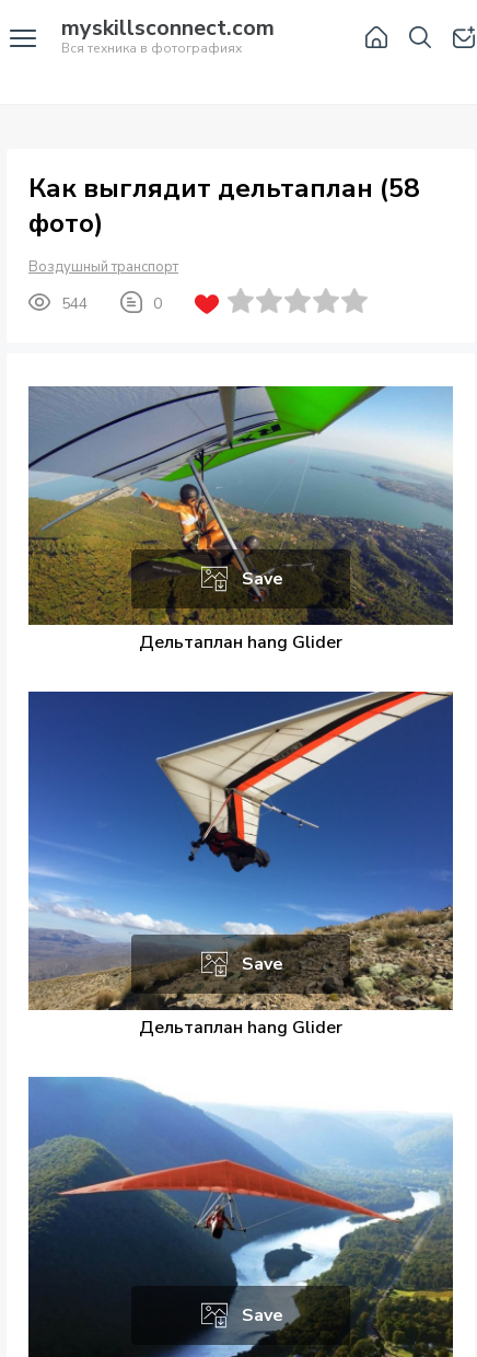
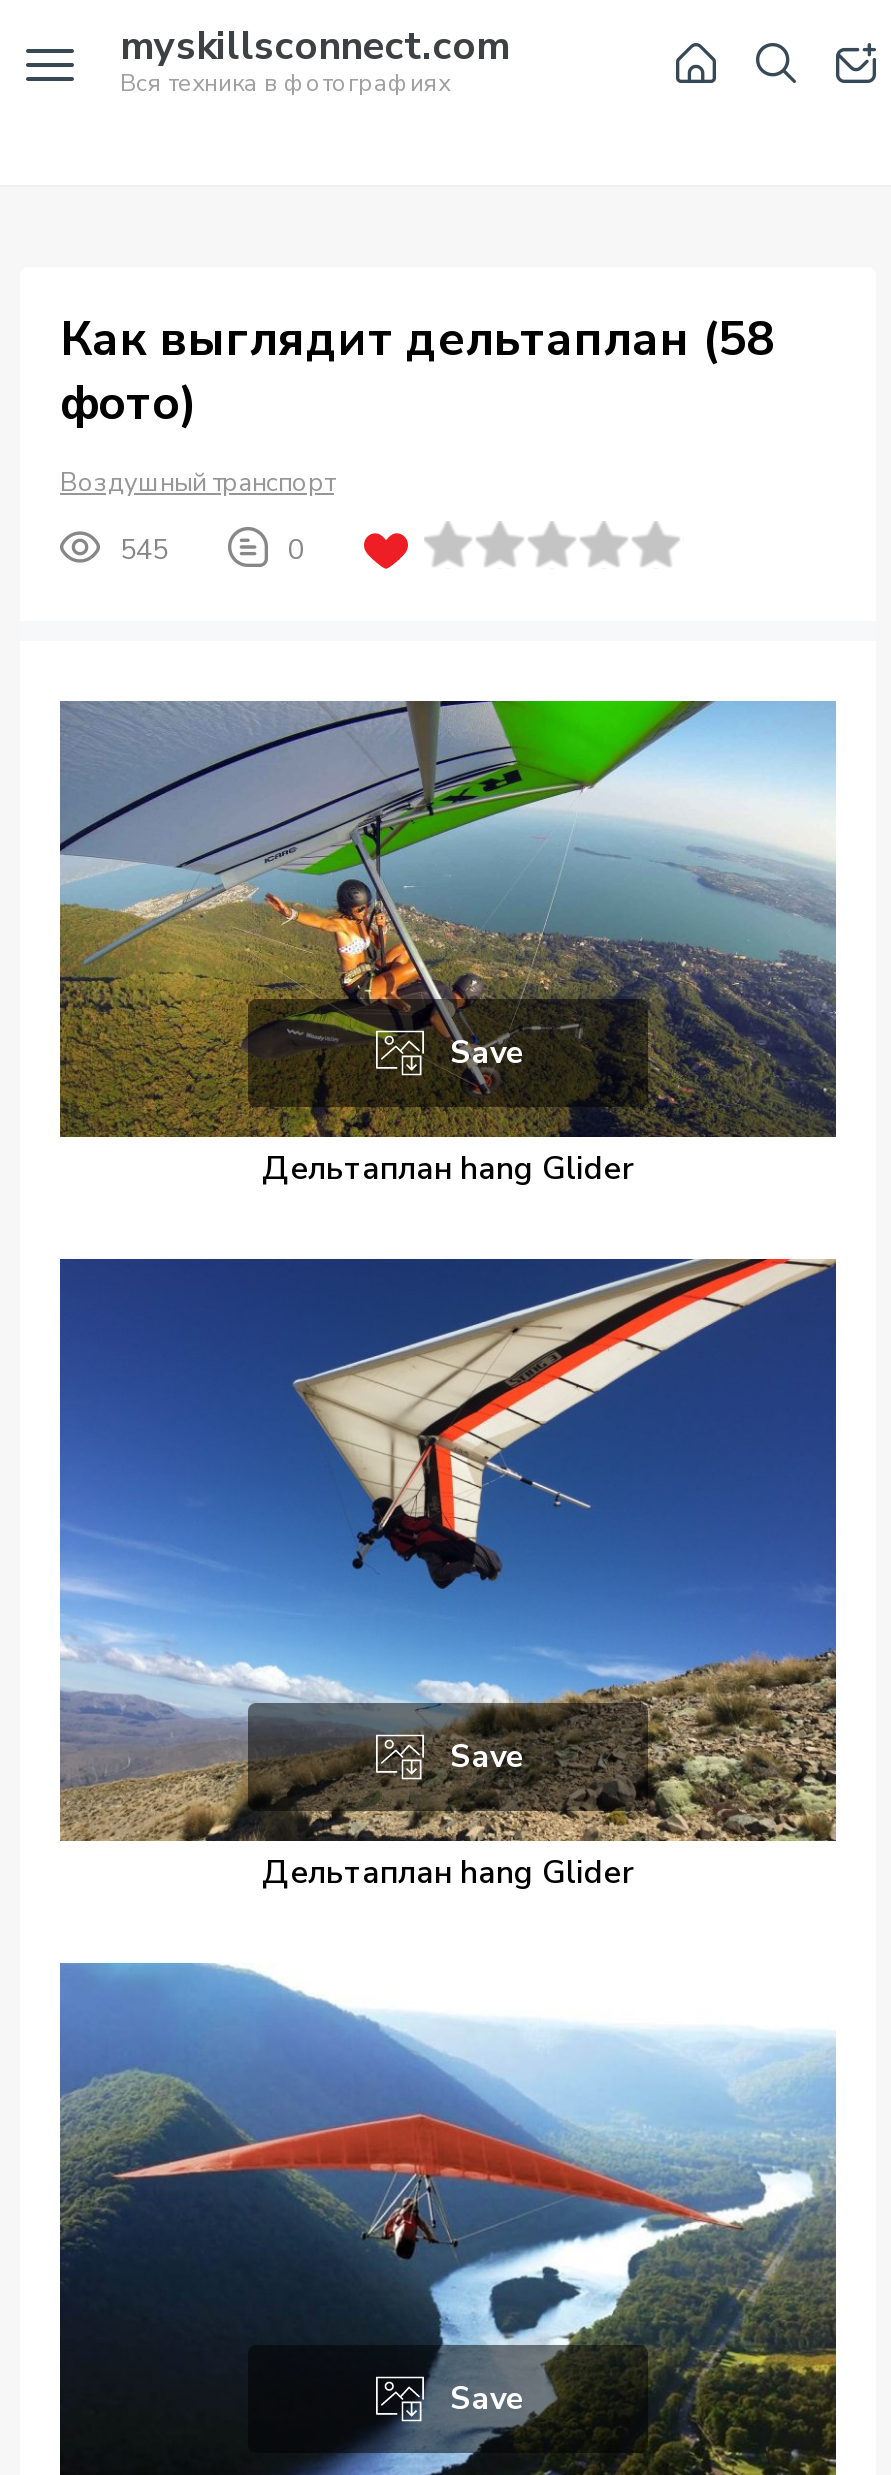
- 544
+ 545
